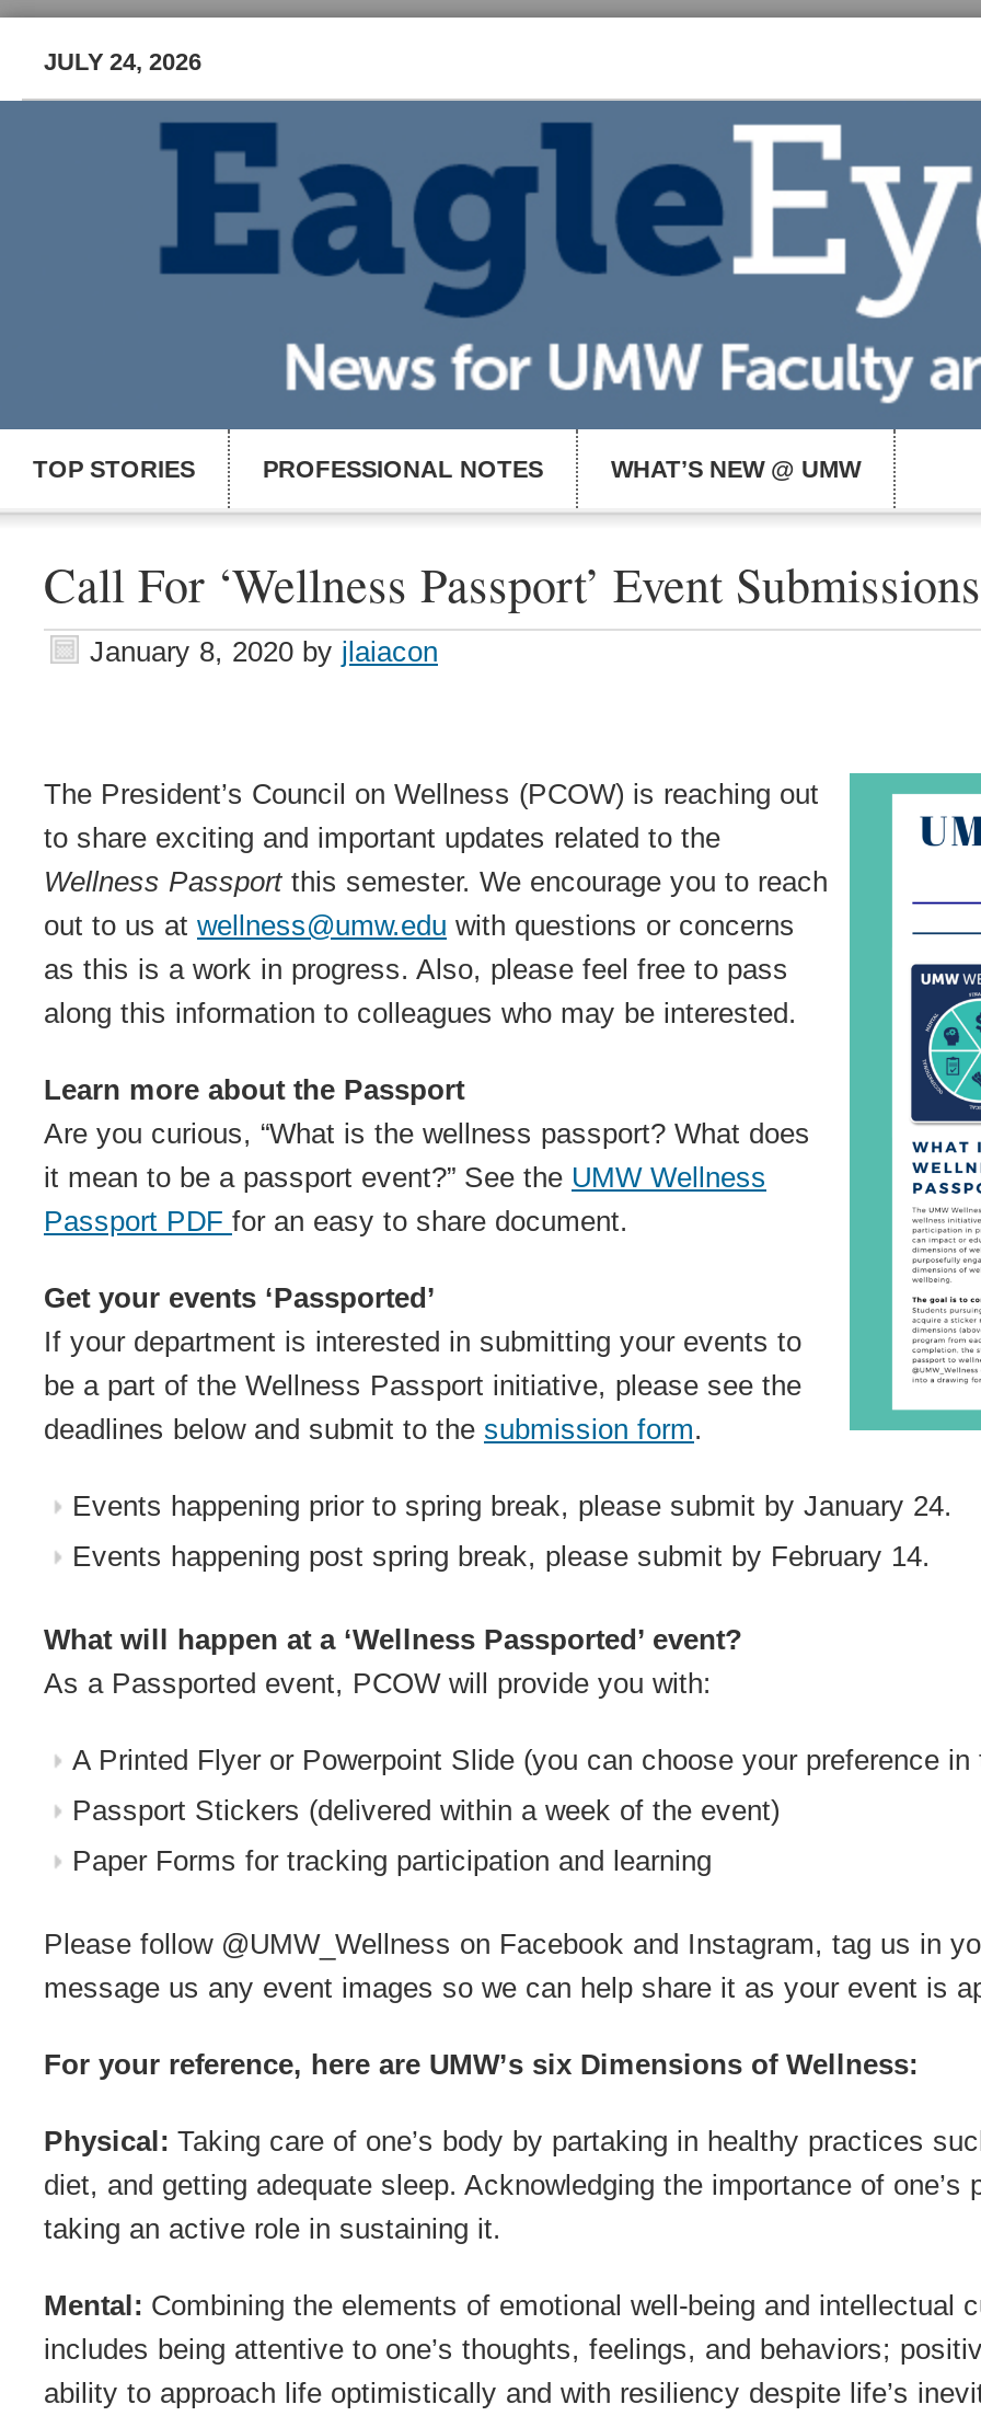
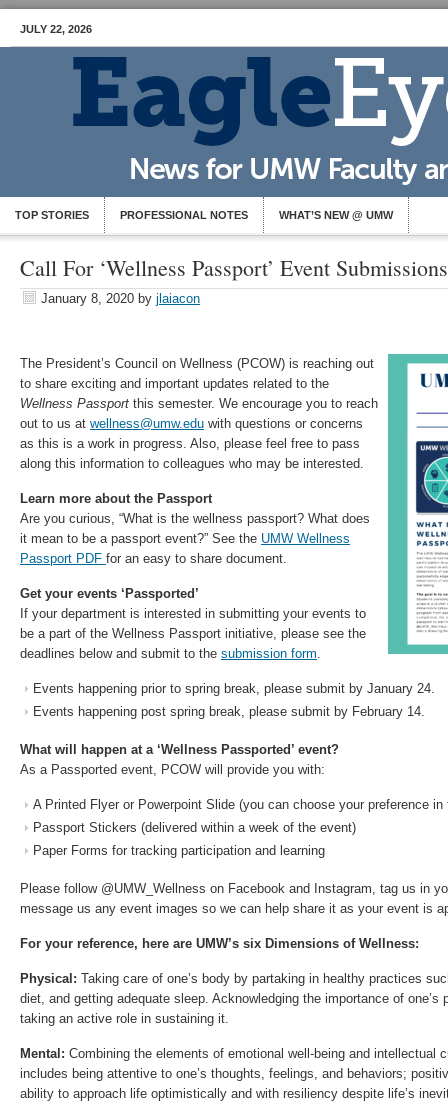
- JULY 24, 2026
+ JULY 22, 2026
